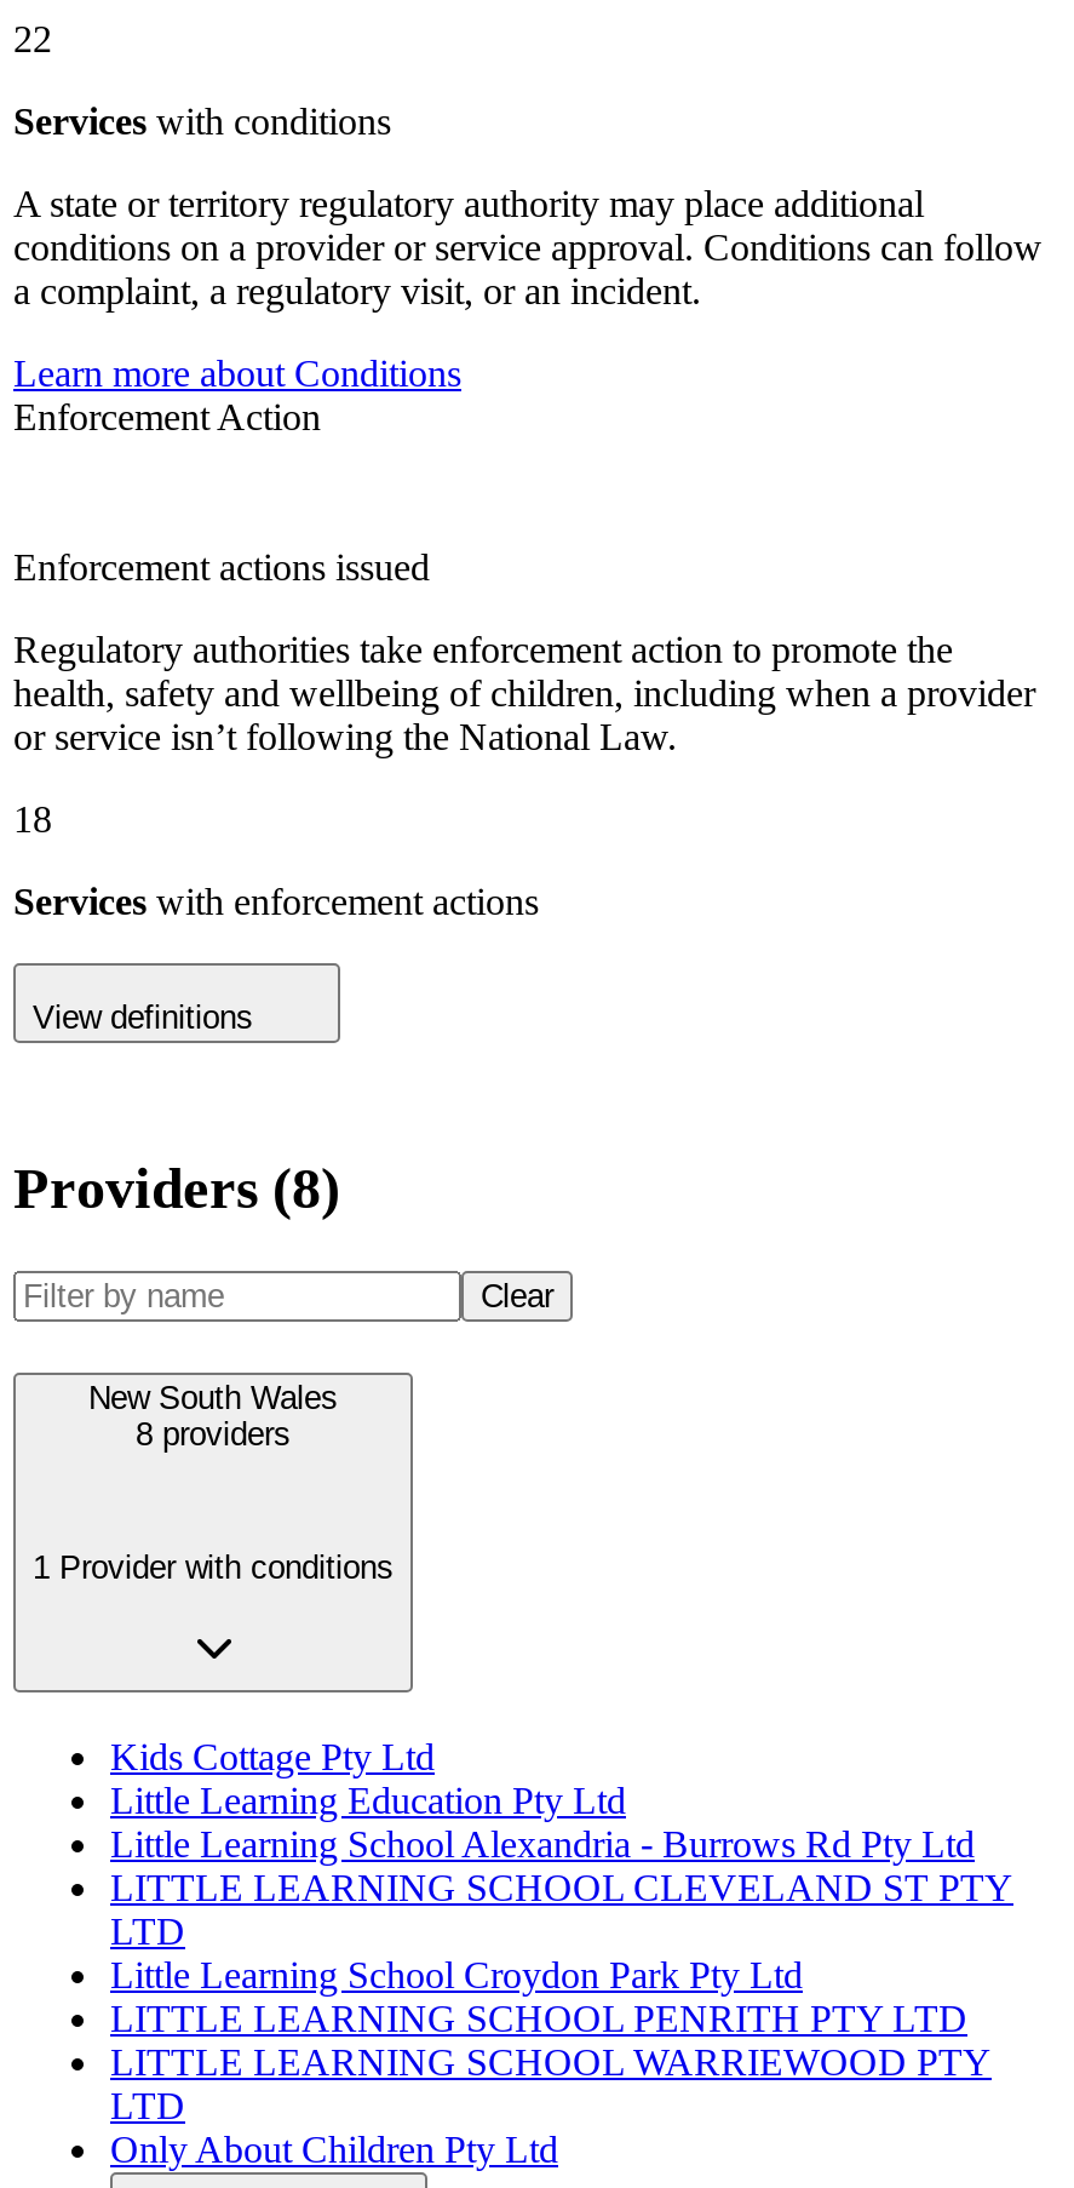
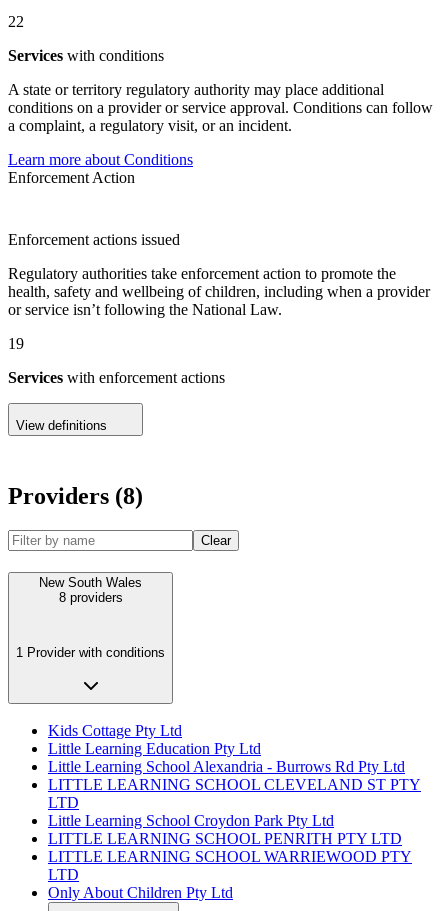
- 18
+ 19
